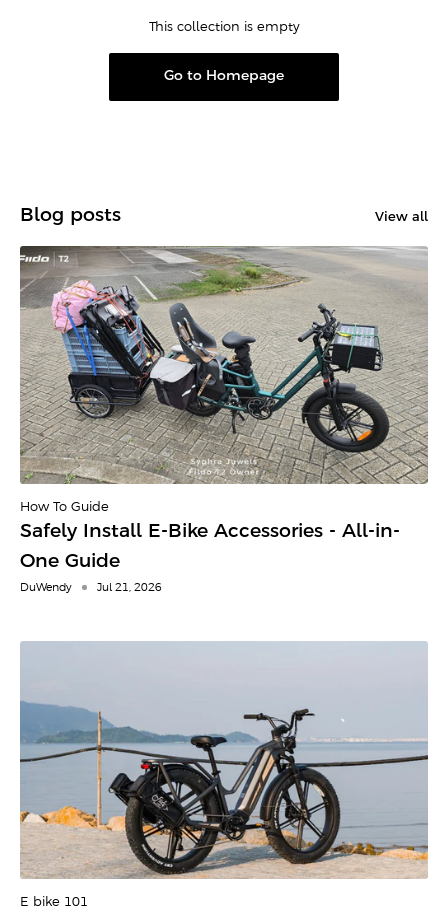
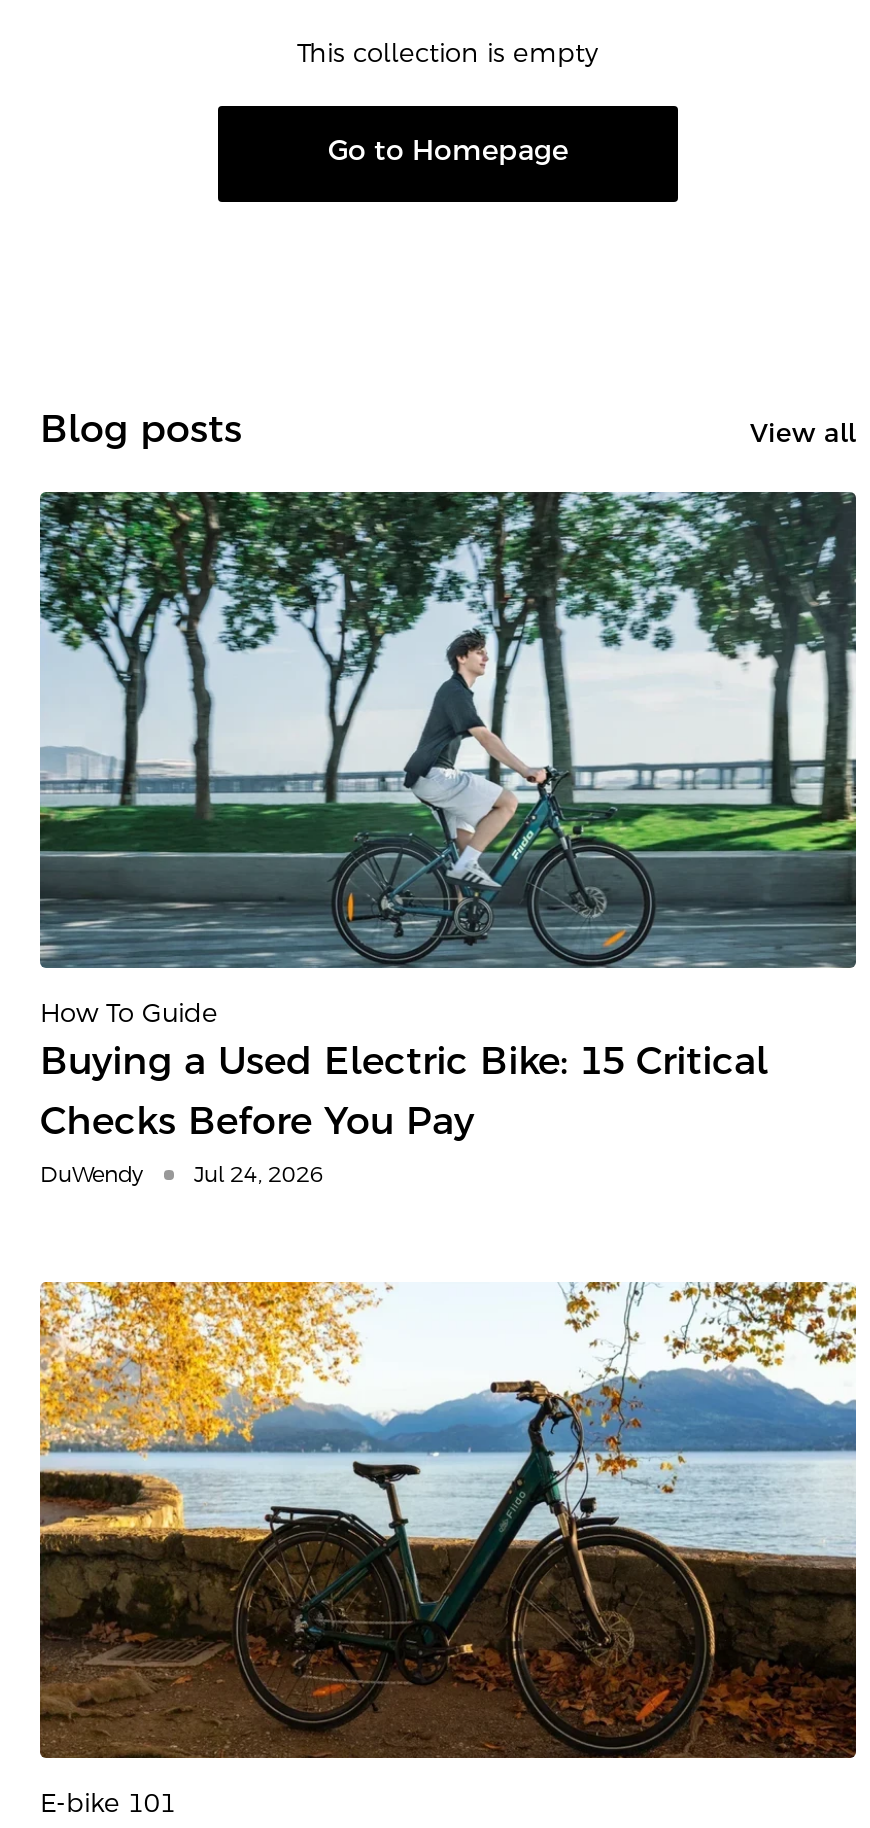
- [image]
- Safely Install E-Bike Accessories - All-in-
+ [image]
+ Buying a Used Electric Bike: 15 Critical

- One Guide
+ Checks Before You Pay

- Jul 21, 2026
+ Jul 24, 2026

- [image]
+ [image]
